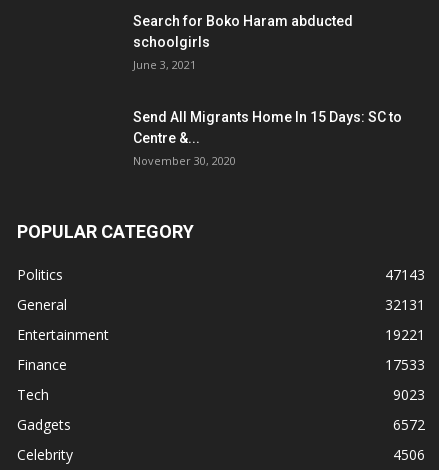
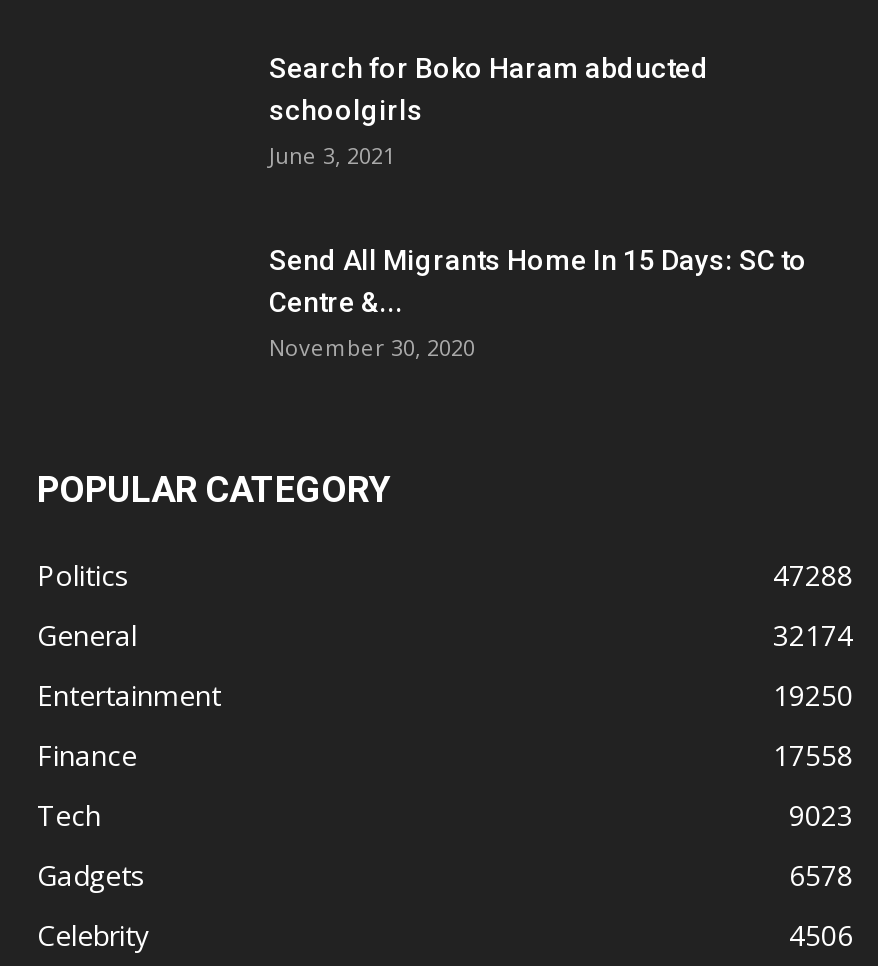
- 47143
+ 47288

- 32131
+ 32174

- 19221
+ 19250

- 17533
+ 17558

- 6572
+ 6578
